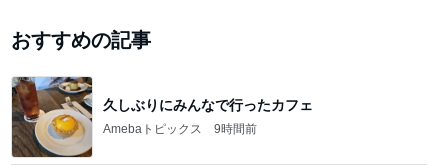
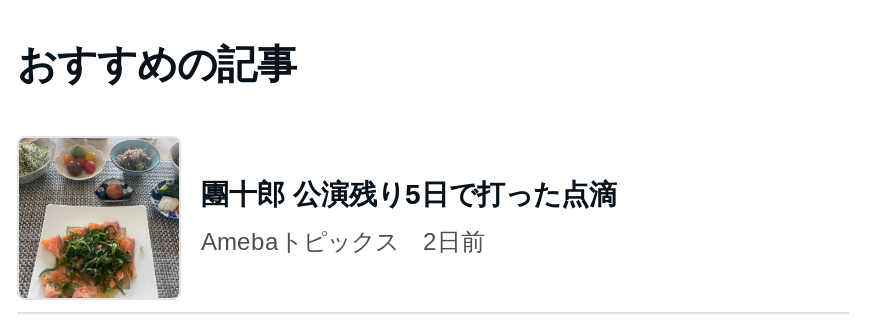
- [image]
- 久しぶりにみんなで行ったカフェ
+ [image]
+ 團十郎 公演残り5日で打った点滴

- Amebaトピックス 9時間前
+ Amebaトピックス 2日前
